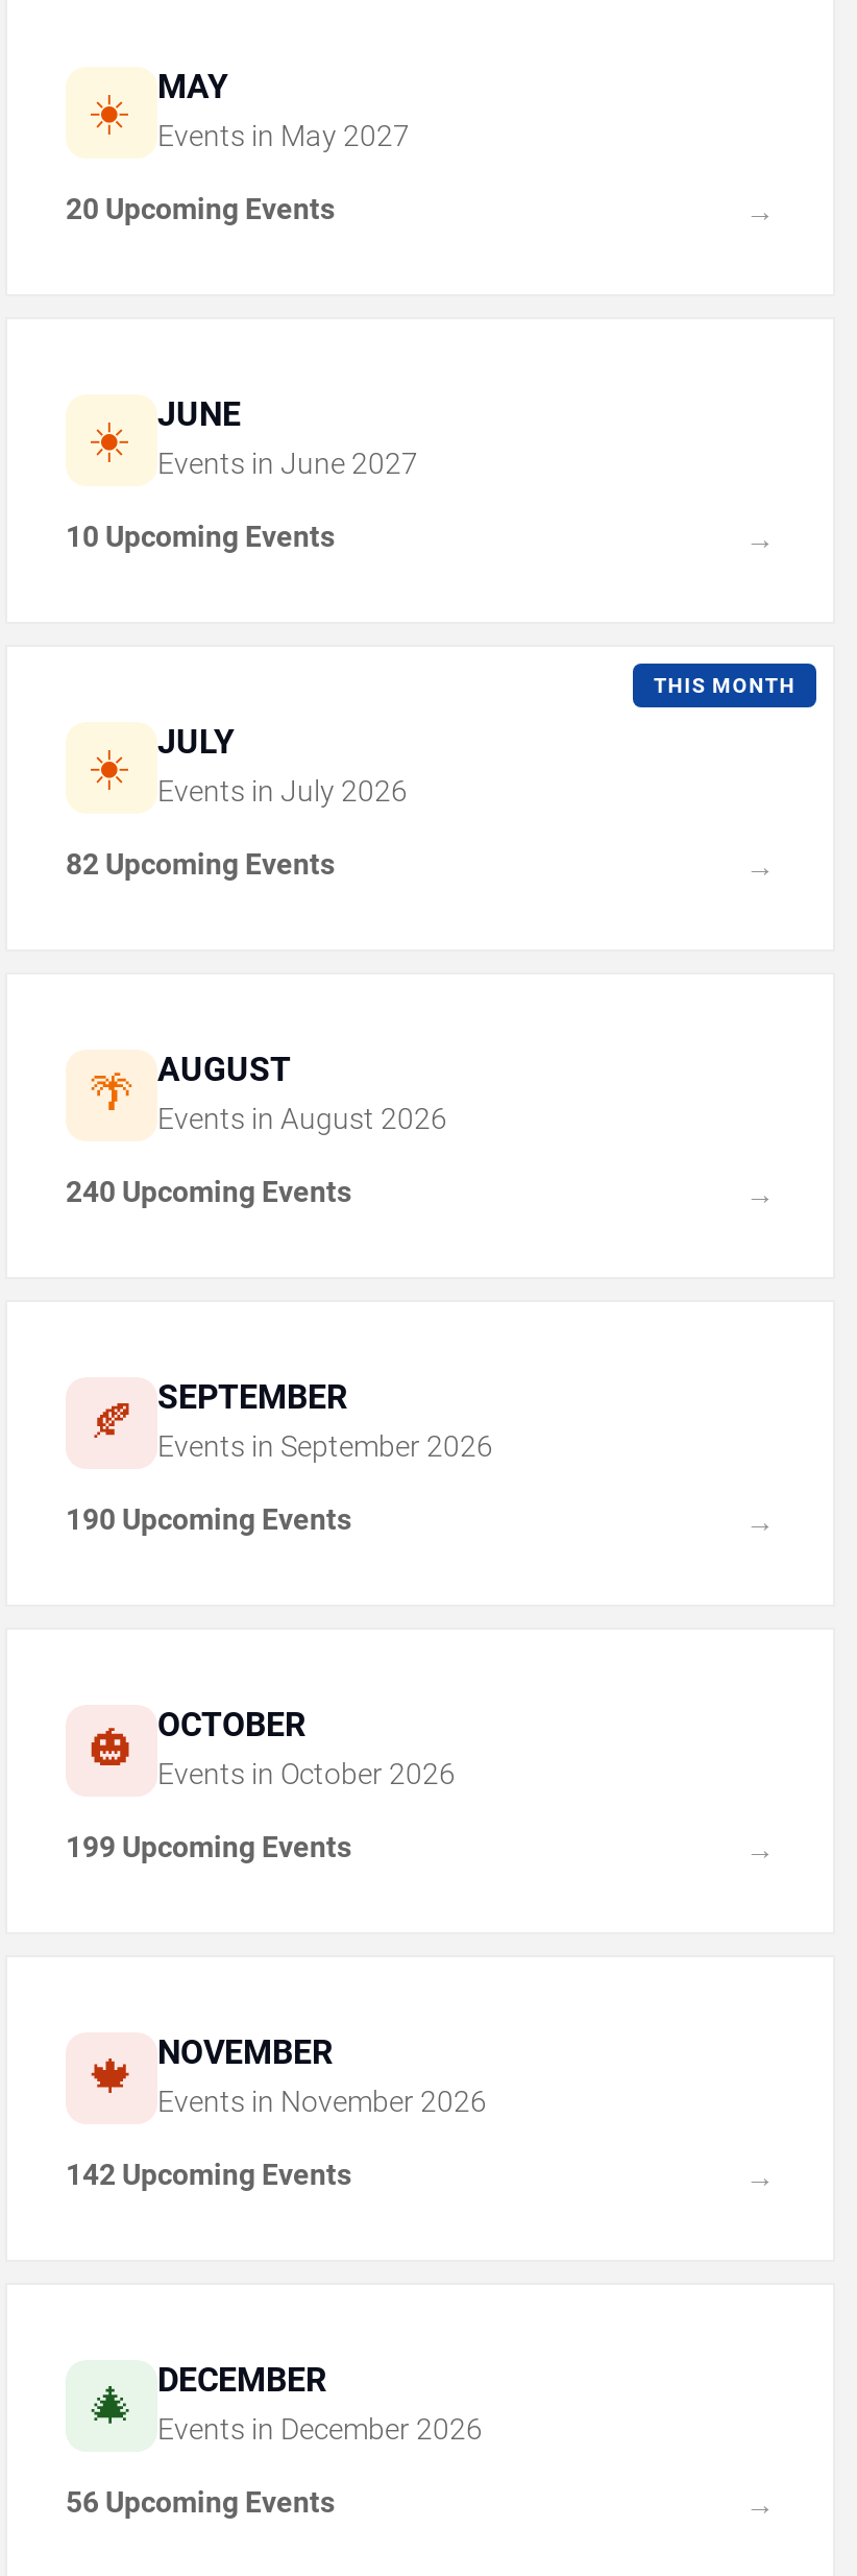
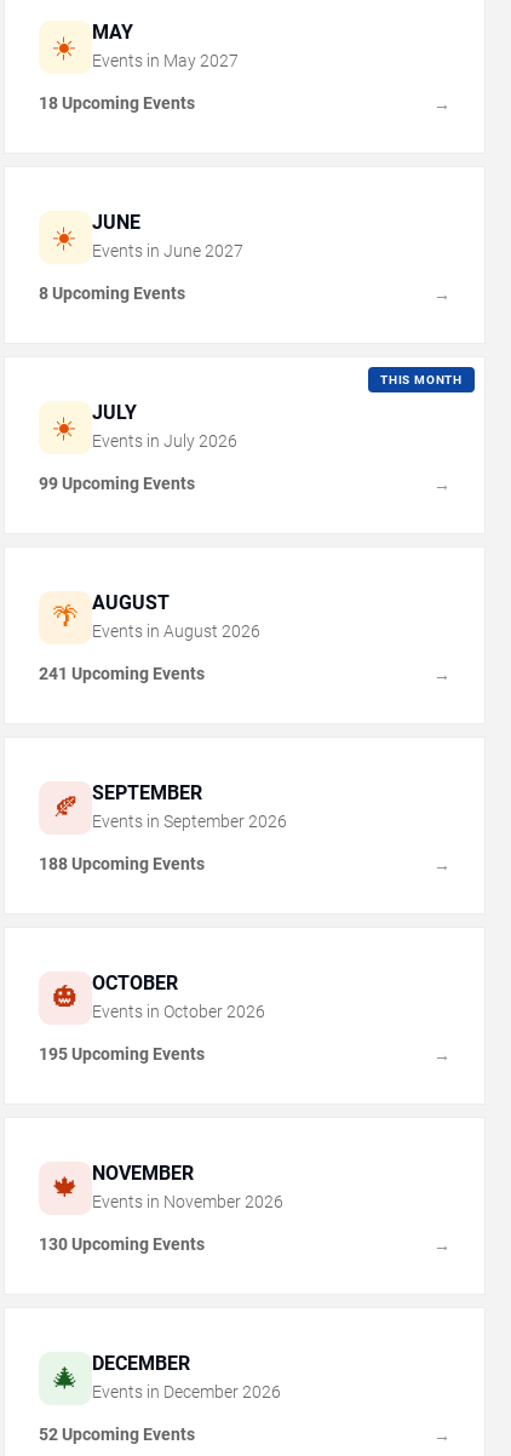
- 20 Upcoming Events
+ 18 Upcoming Events

- 10 Upcoming Events
+ 8 Upcoming Events

- 82 Upcoming Events
+ 99 Upcoming Events

- 240 Upcoming Events
+ 241 Upcoming Events

- 190 Upcoming Events
+ 188 Upcoming Events

- 199 Upcoming Events
+ 195 Upcoming Events

- 142 Upcoming Events
+ 130 Upcoming Events

- 56 Upcoming Events
+ 52 Upcoming Events
